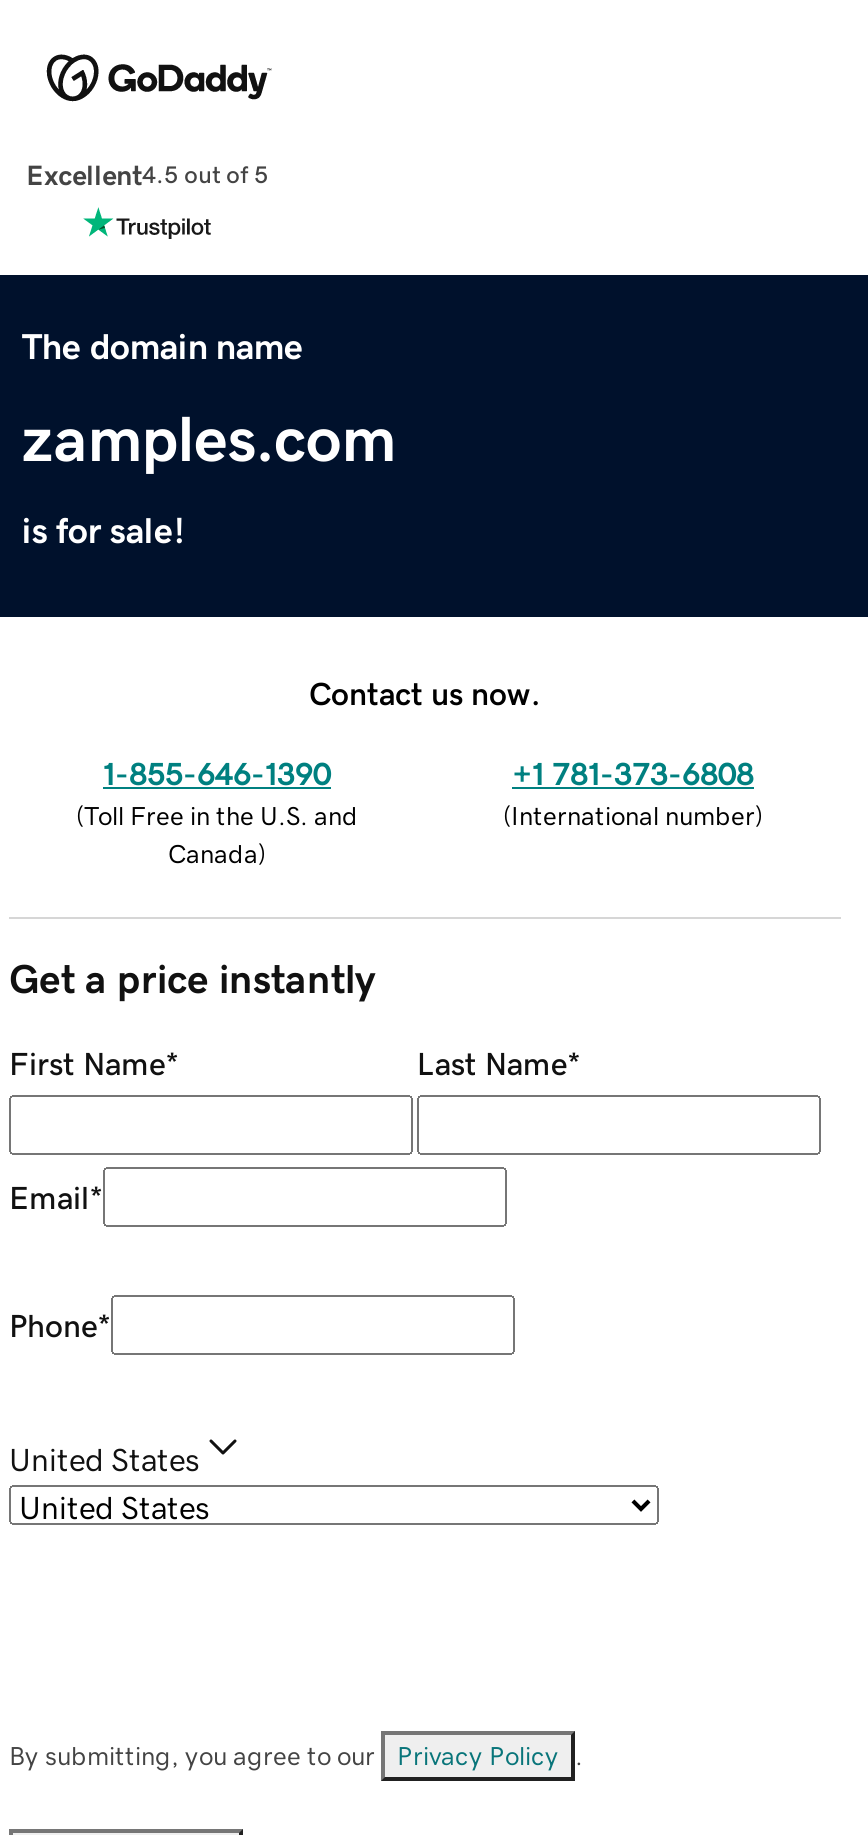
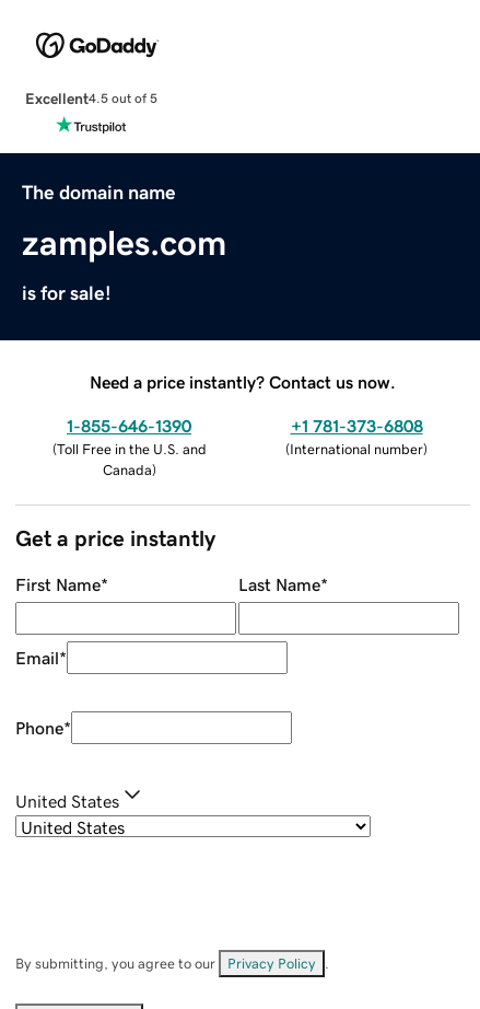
- Contact us now.
+ Need a price instantly? Contact us now.
